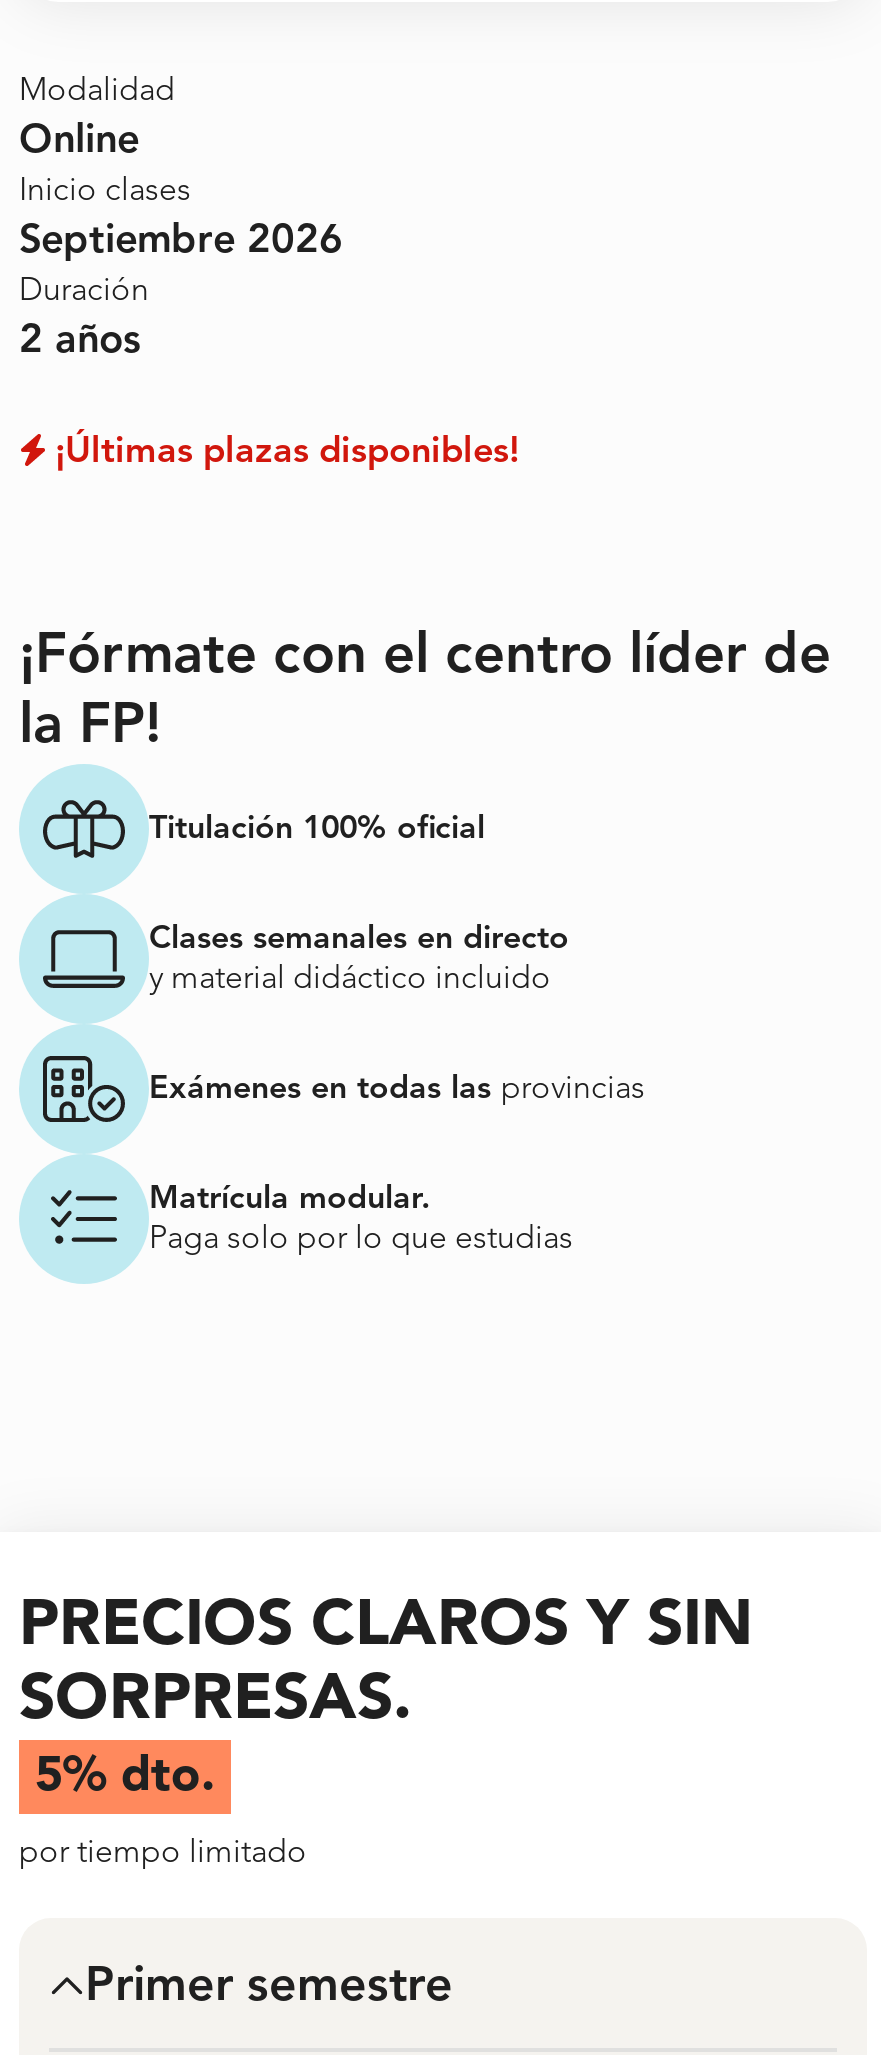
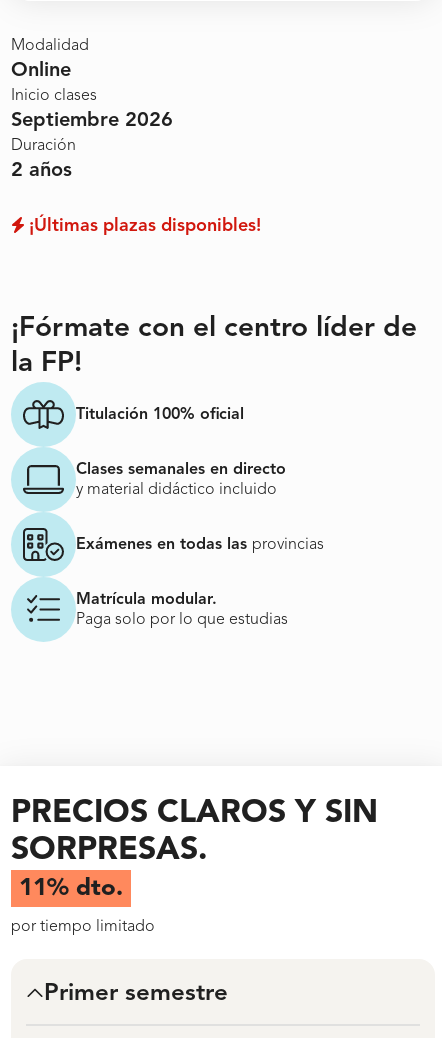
- 5% dto.
+ 11% dto.
